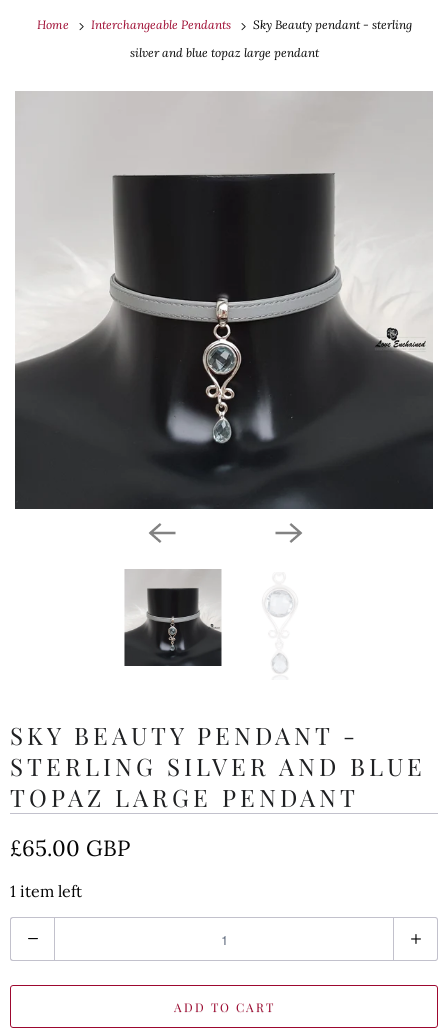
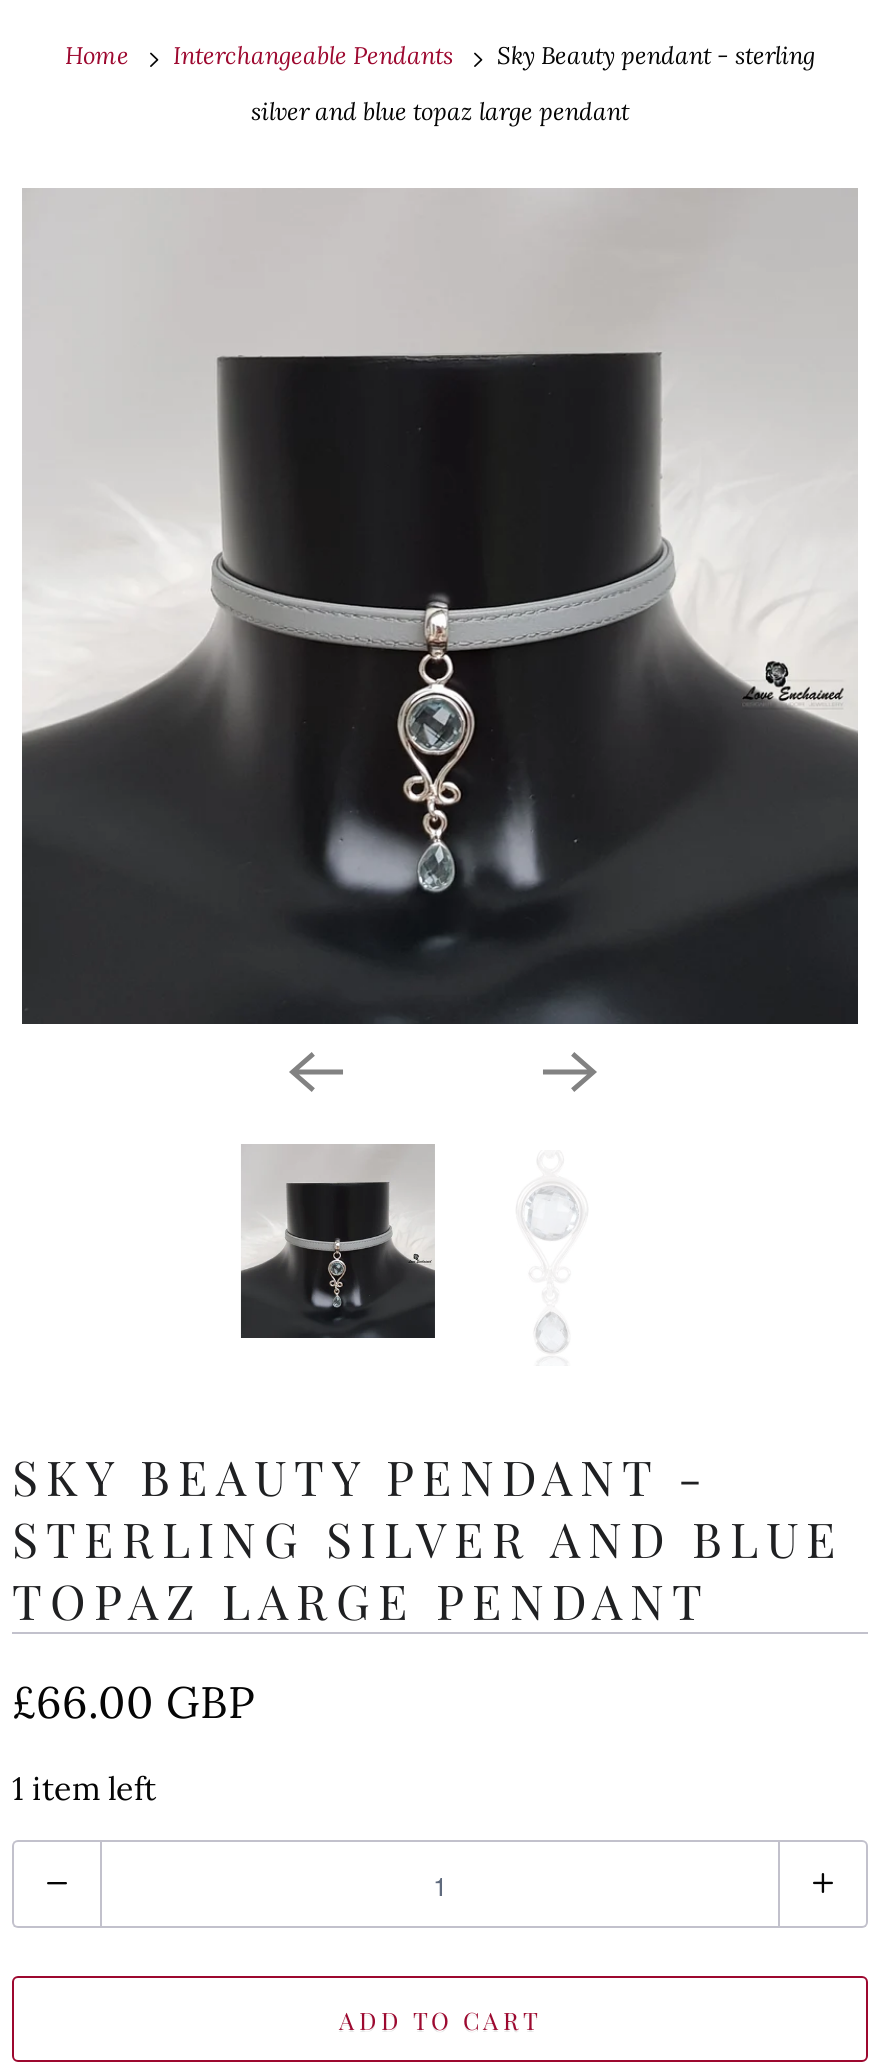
- £65.00 GBP
+ £66.00 GBP
